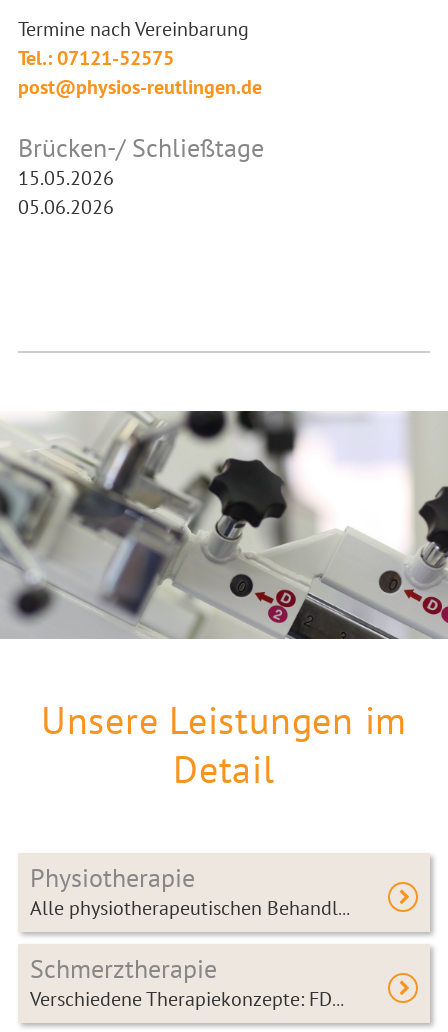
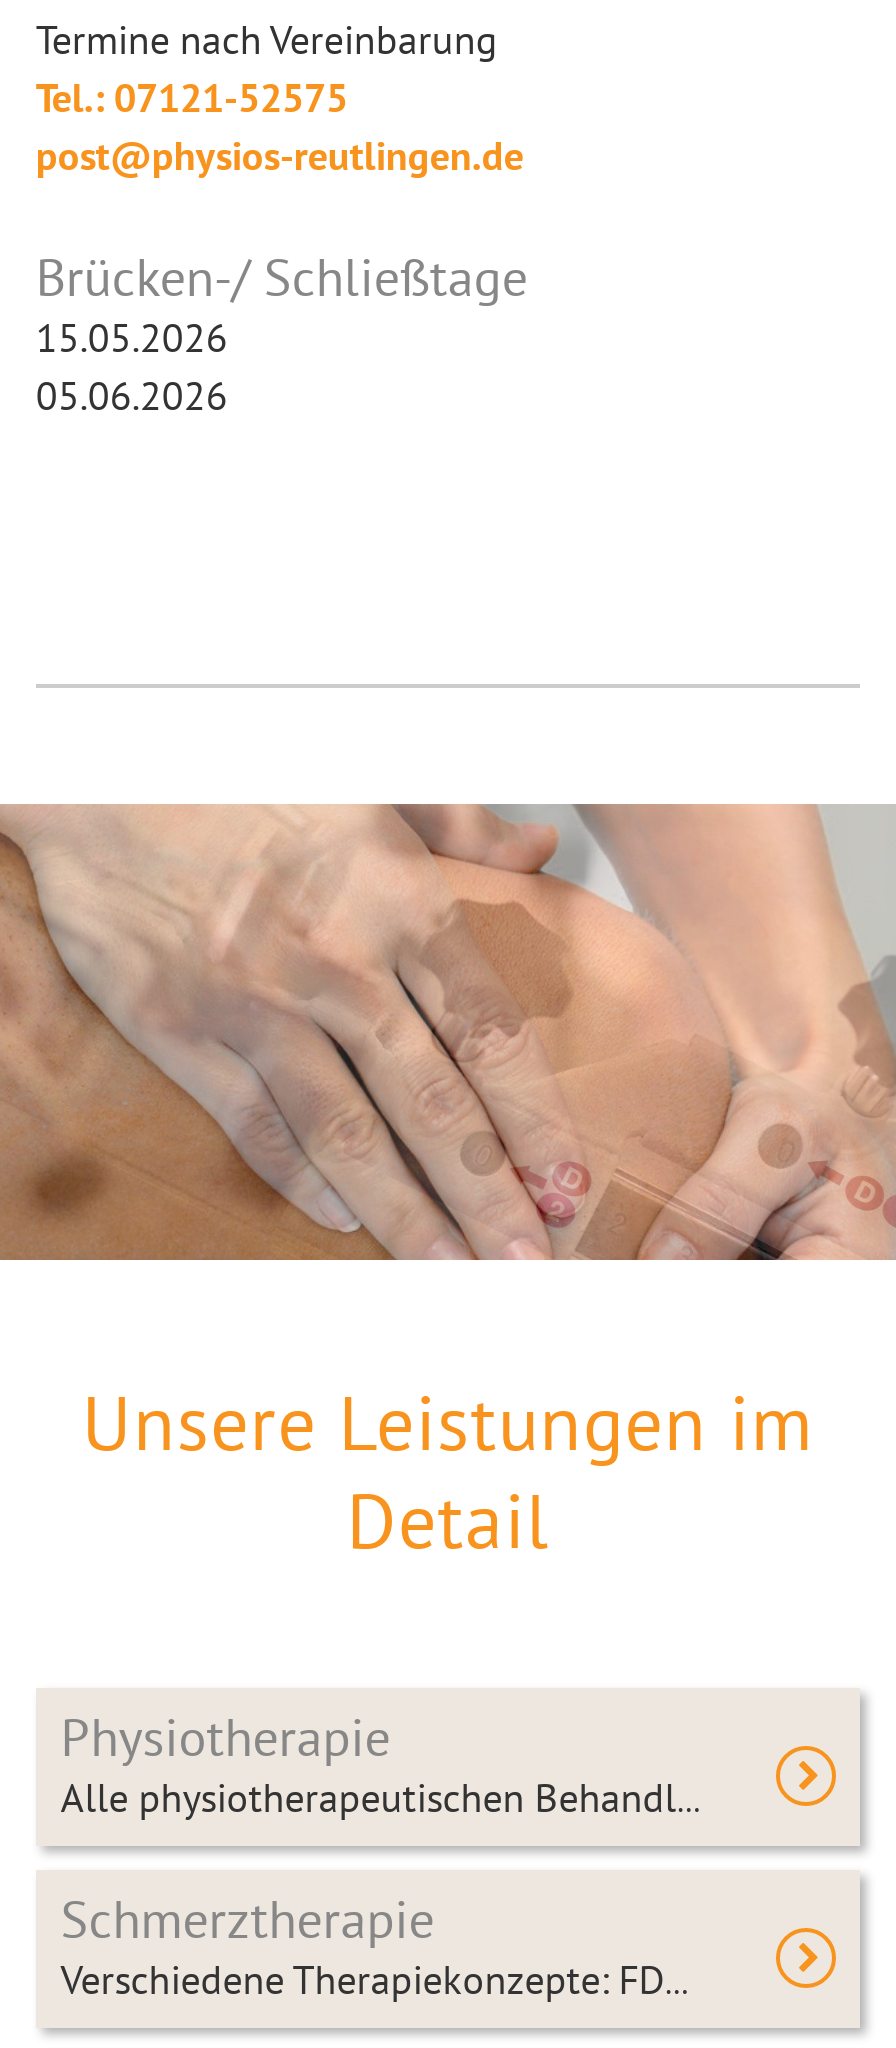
- [image]
+ [image]
